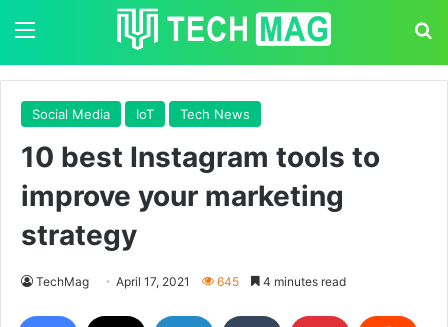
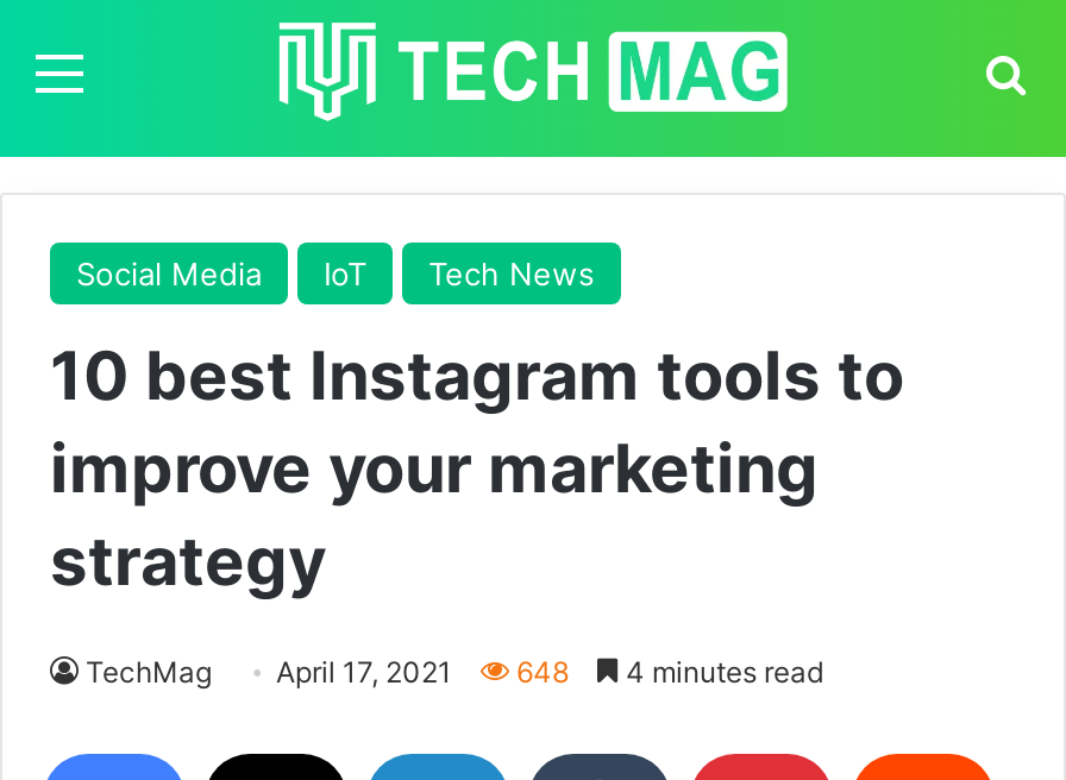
- TechMag April 17, 2021 645 4 minutes read
+ TechMag April 17, 2021 648 4 minutes read
